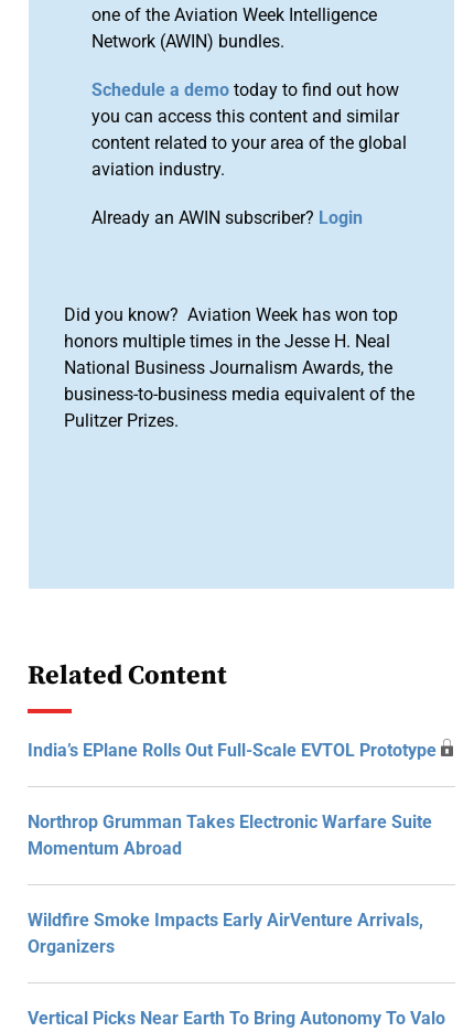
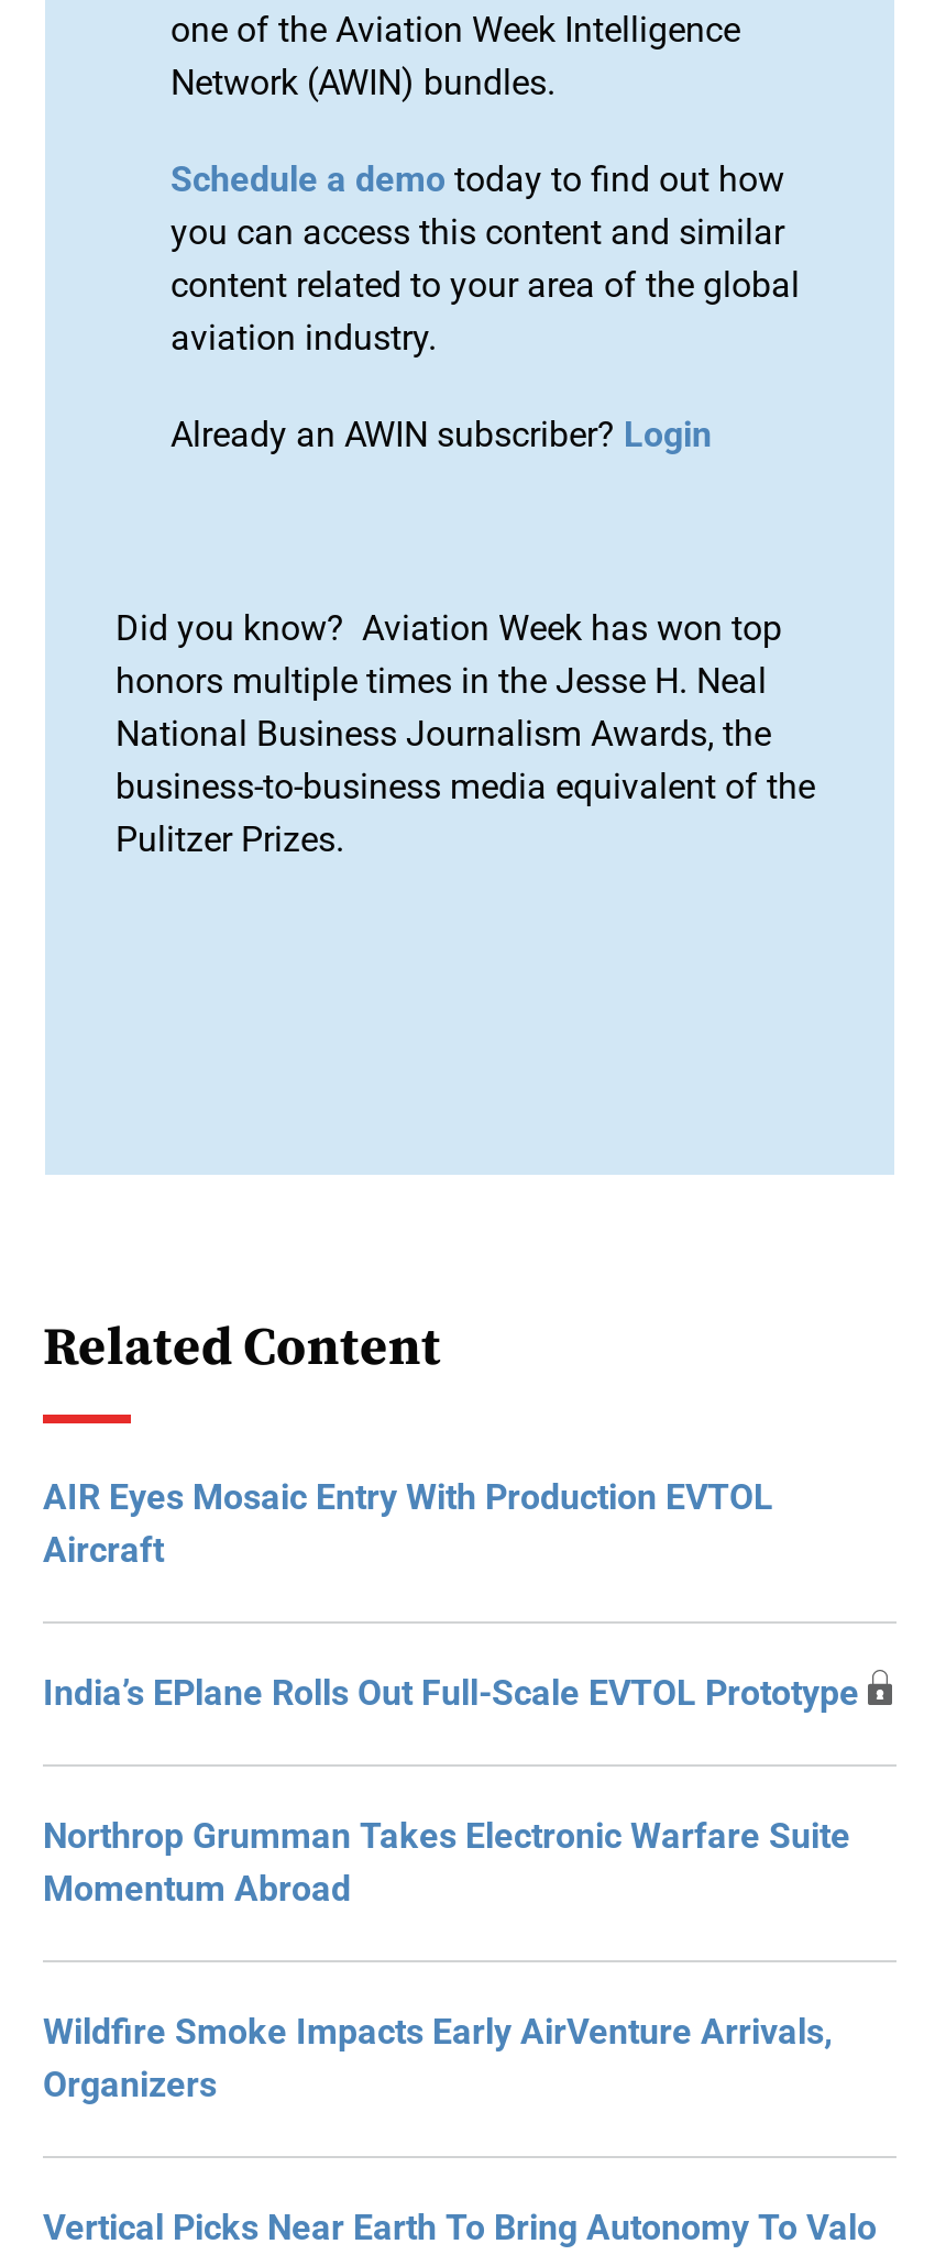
+ AIR Eyes Mosaic Entry With Production EVTOL
+ Aircraft
